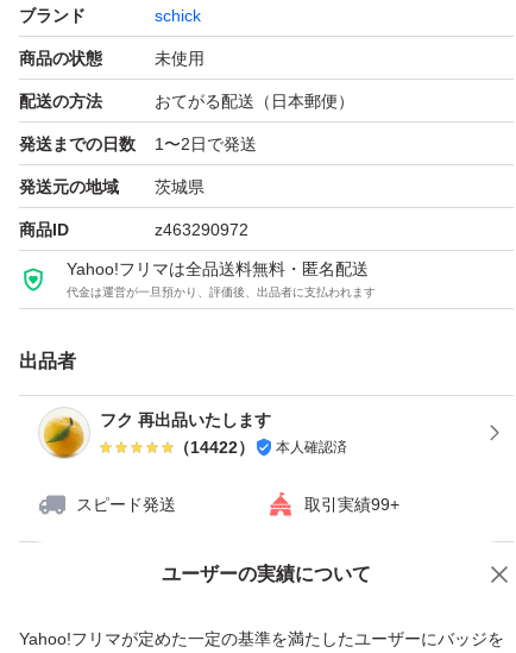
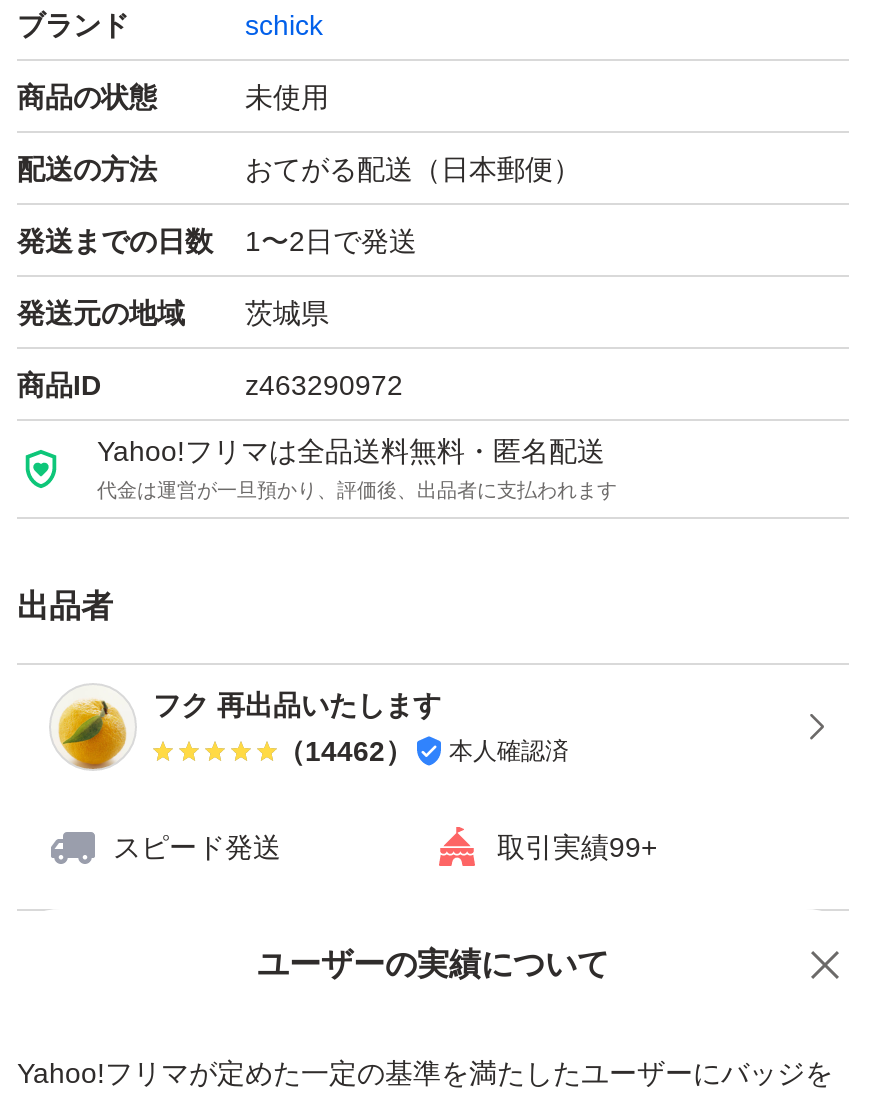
- （14422） 本人確認済
+ （14462） 本人確認済
